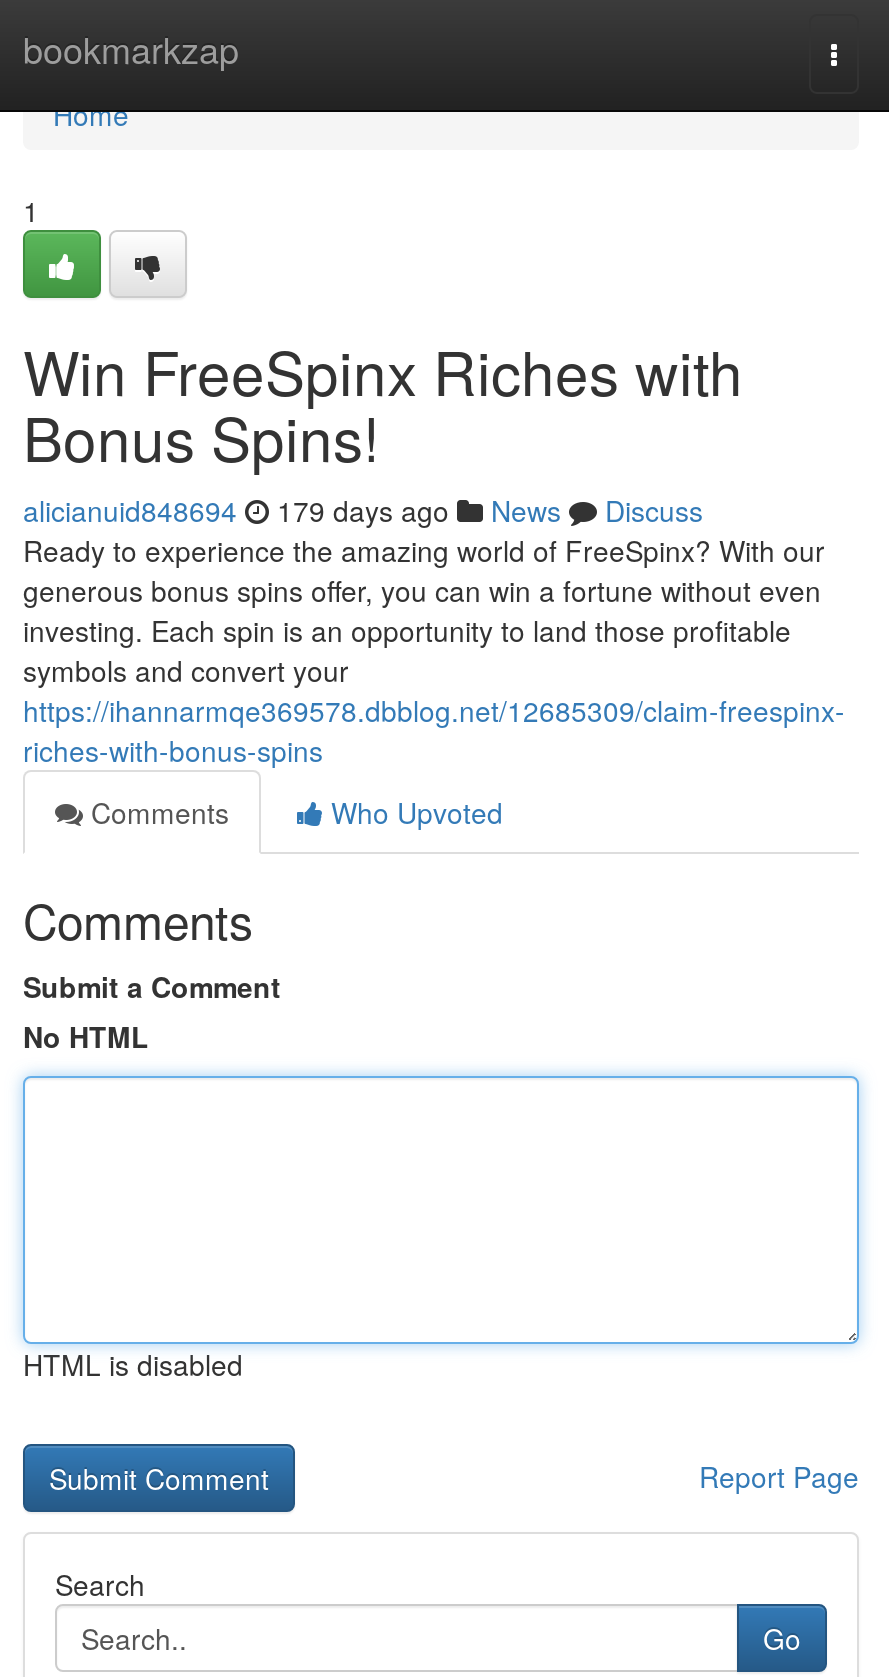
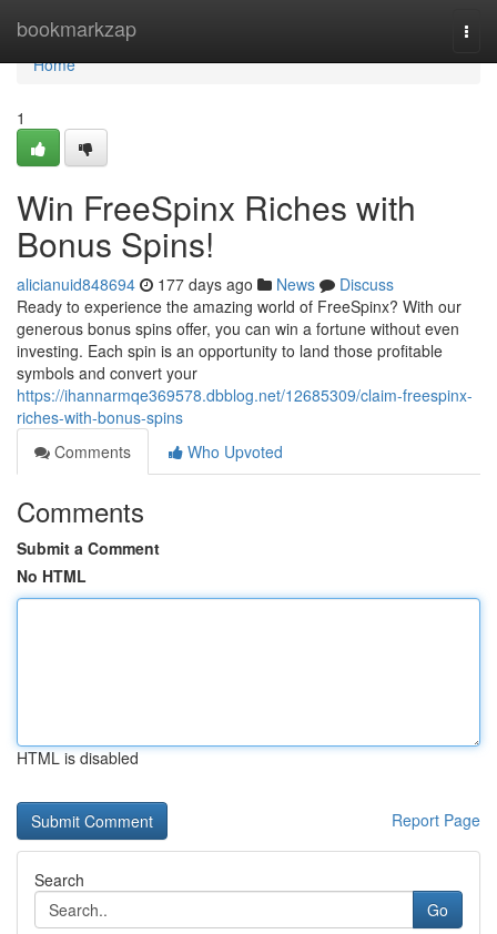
- alicianuid848694 179 days ago News Discuss
+ alicianuid848694 177 days ago News Discuss
